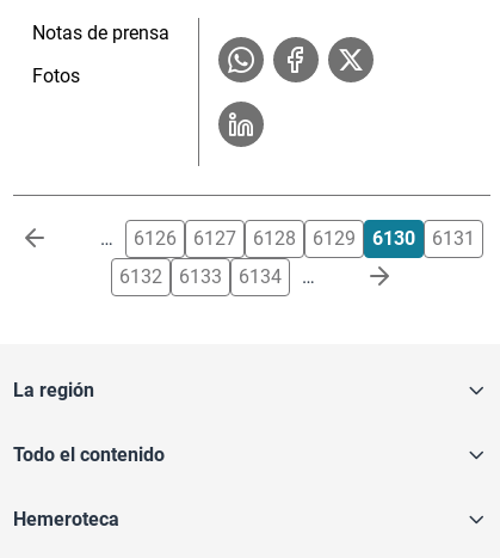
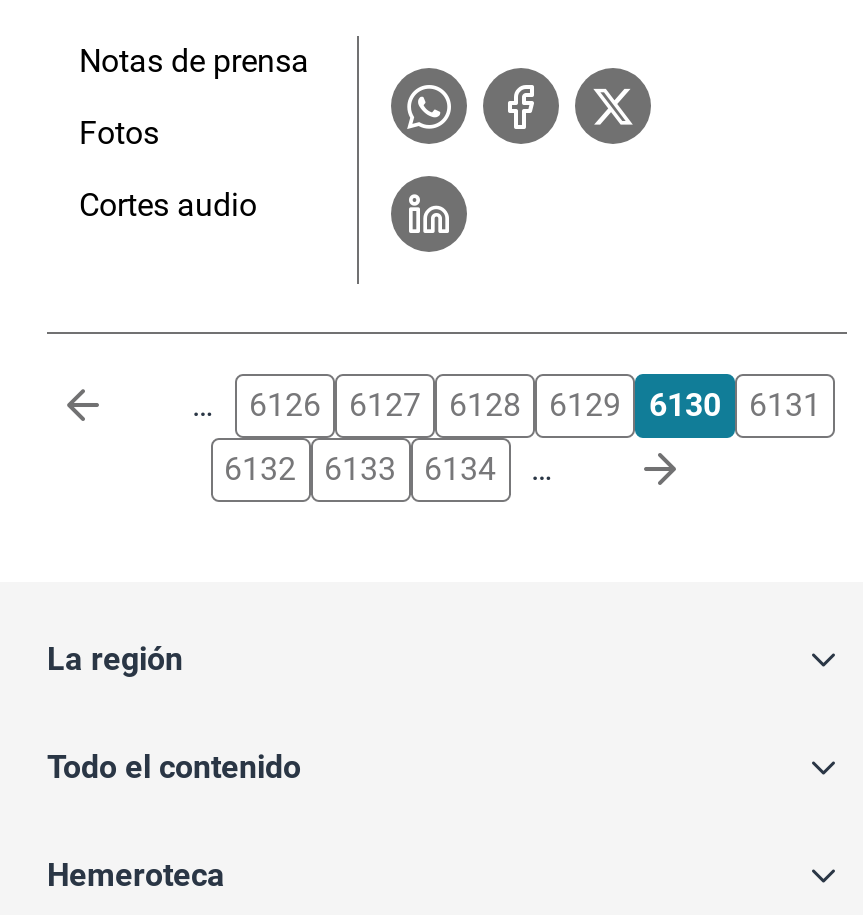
+ Cortes audio
